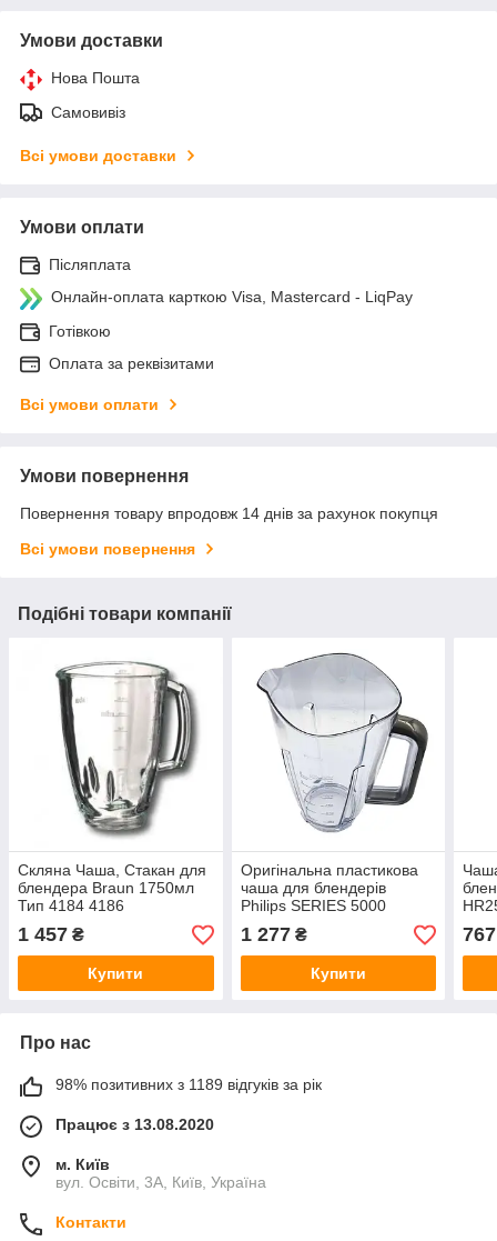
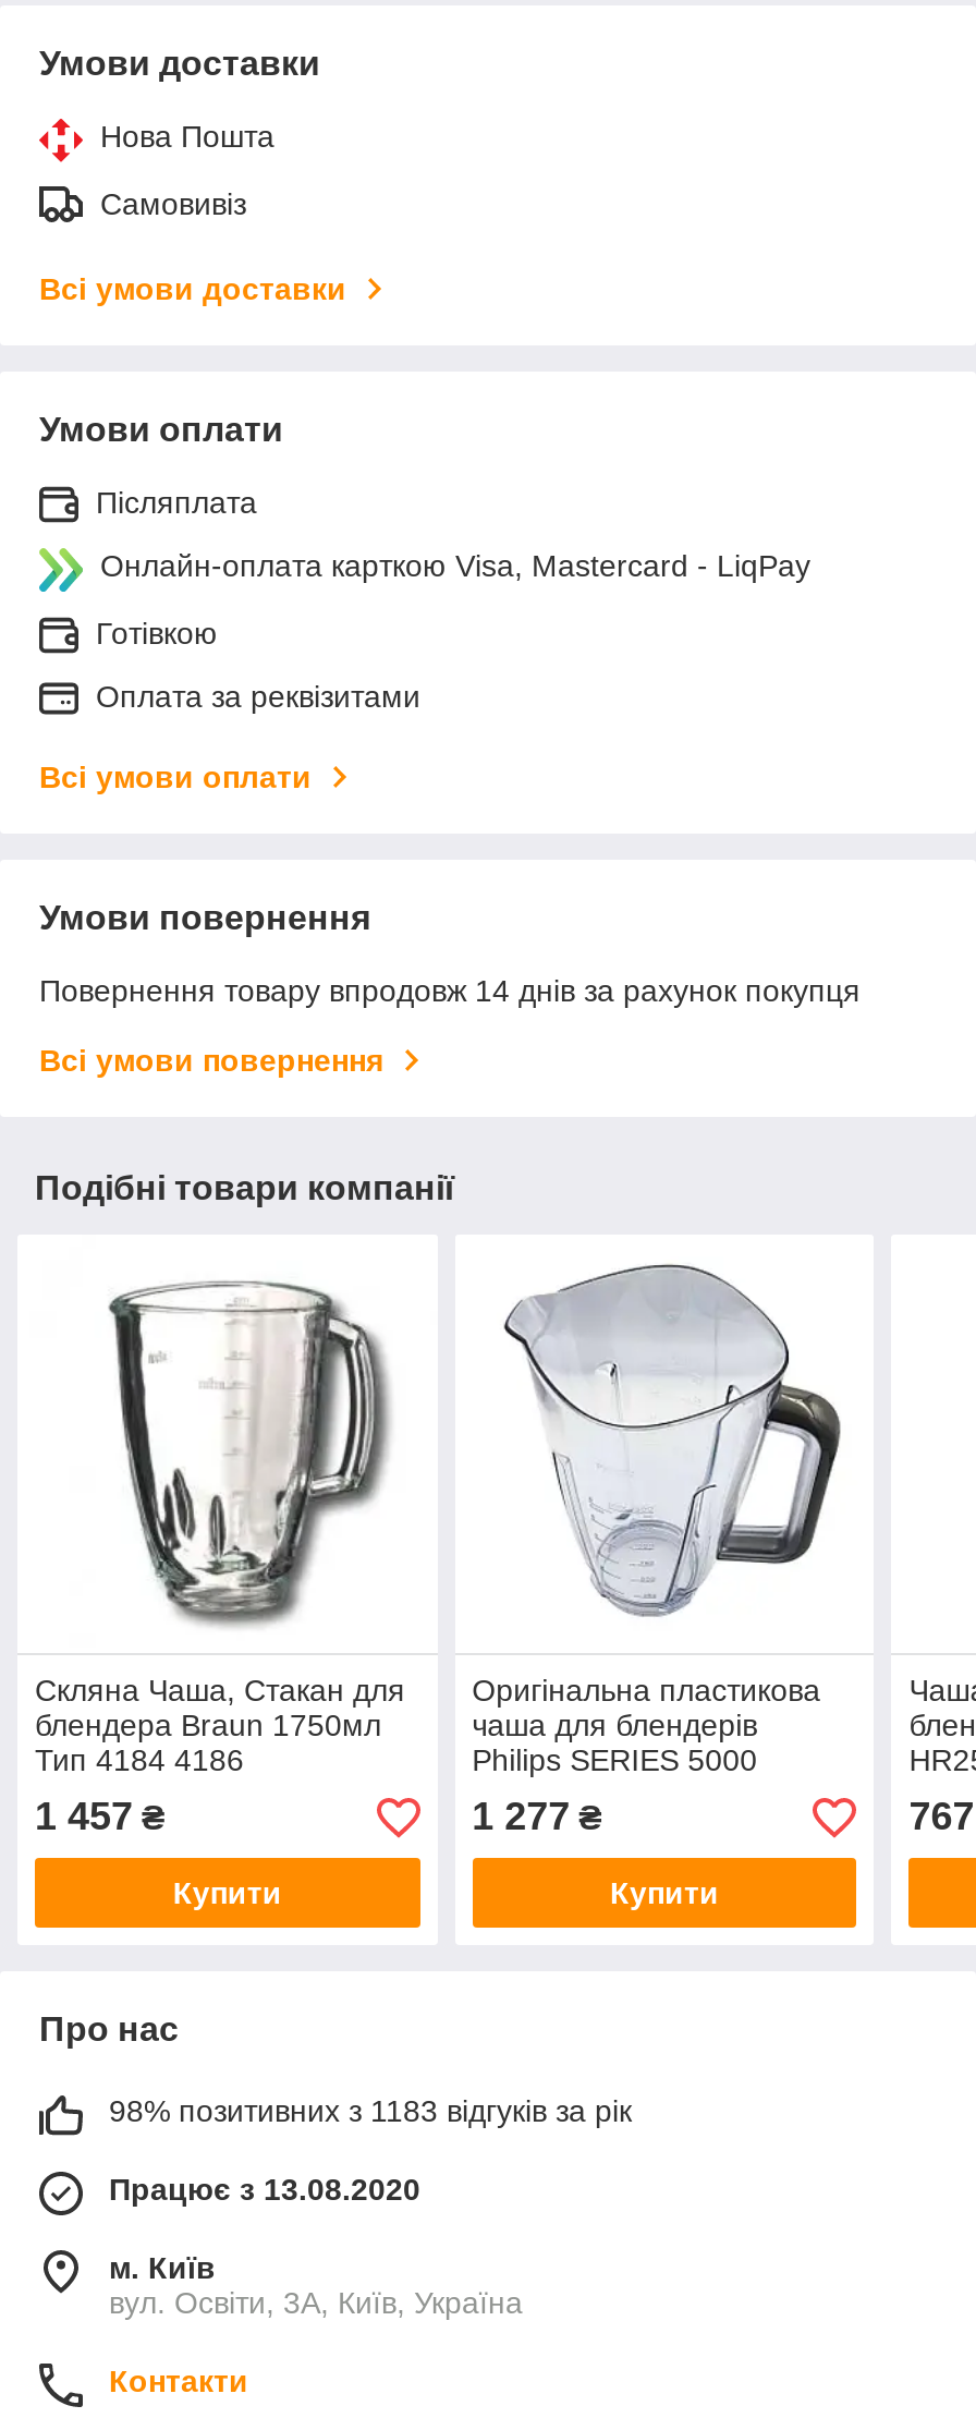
- 98% позитивних з 1189 відгуків за рік
+ 98% позитивних з 1183 відгуків за рік
